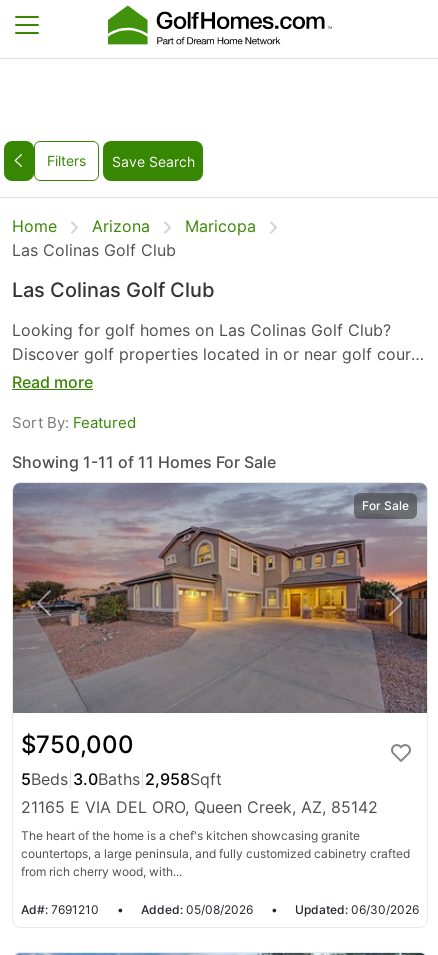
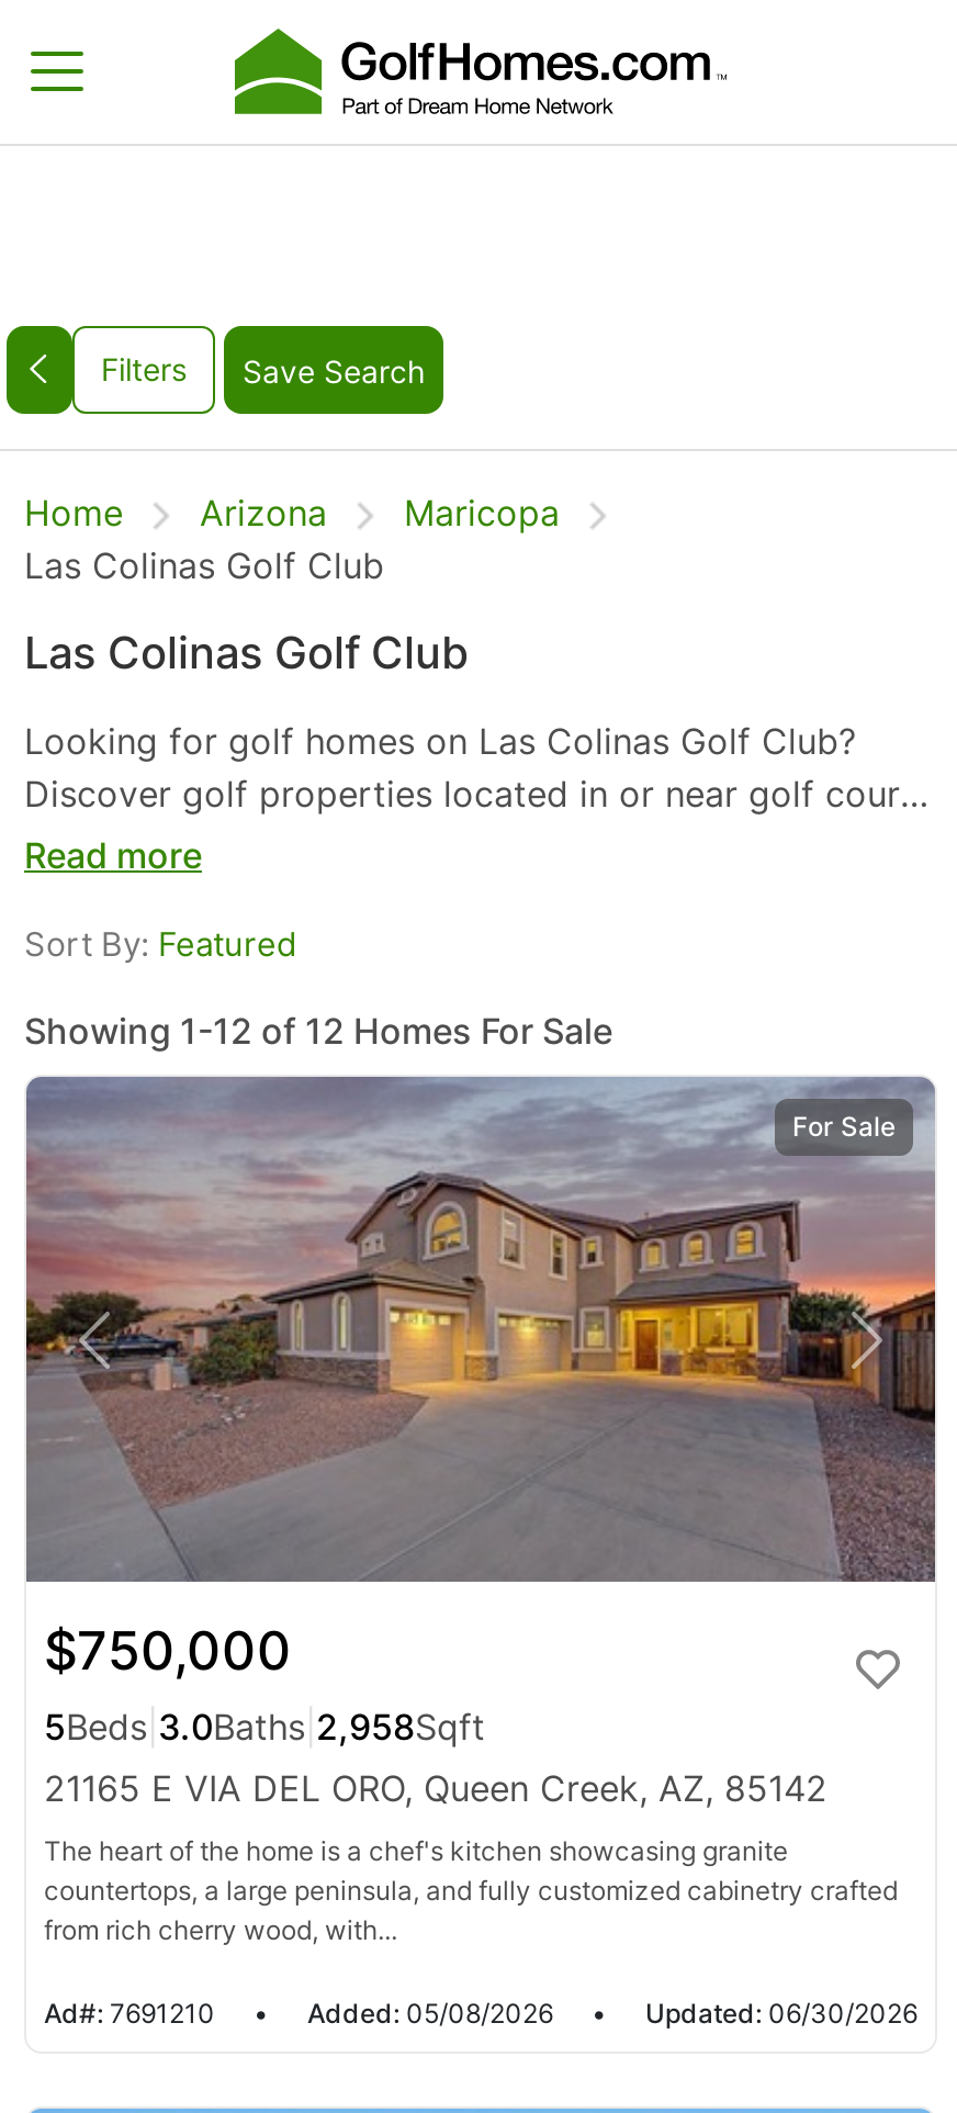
- Showing 1-11 of 11 Homes For Sale
+ Showing 1-12 of 12 Homes For Sale
